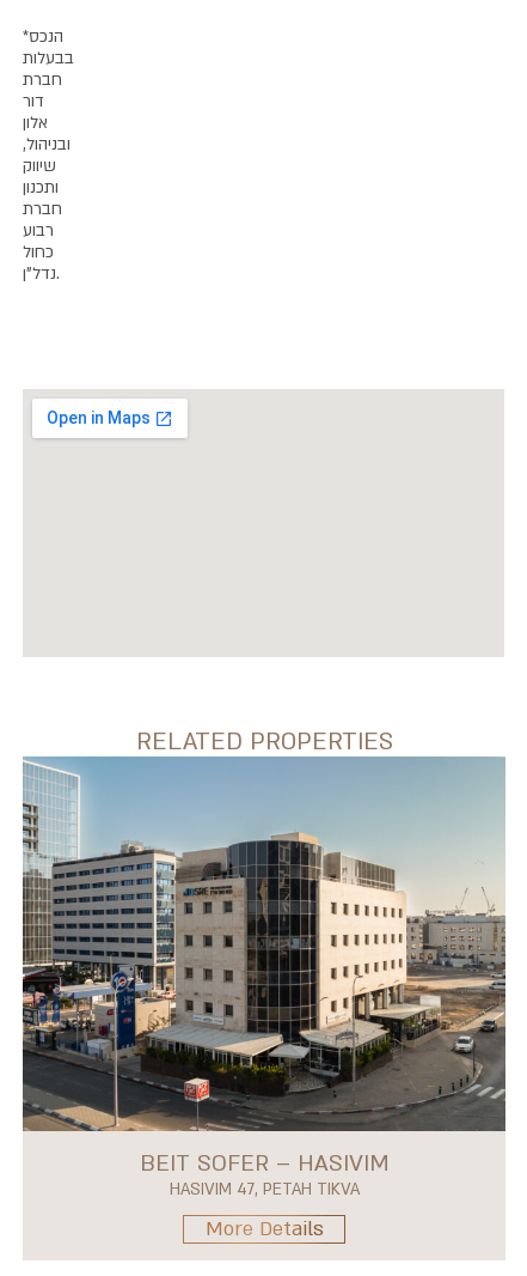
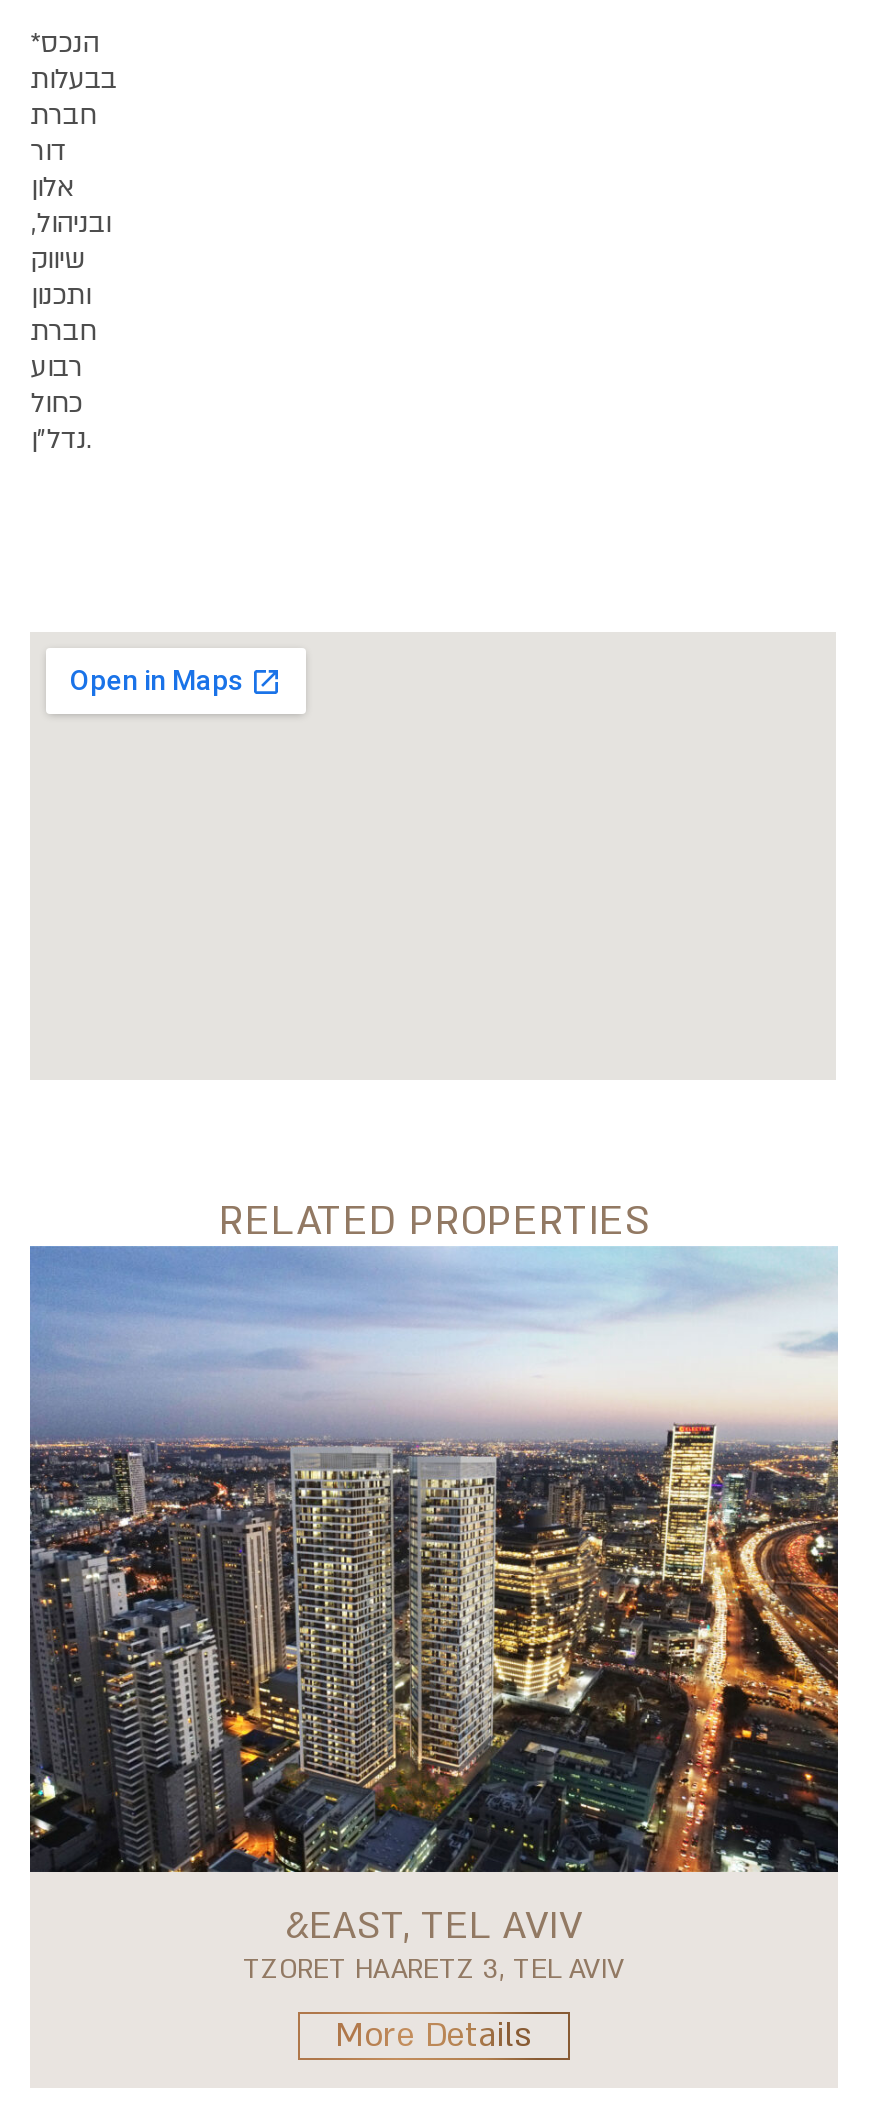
- [image]
- BEIT SOFER – HASIVIM
- HASIVIM 47, PETAH TIKVA
+ [image]
+ &EAST, TEL AVIV
+ TZORET HAARETZ 3, TEL AVIV
